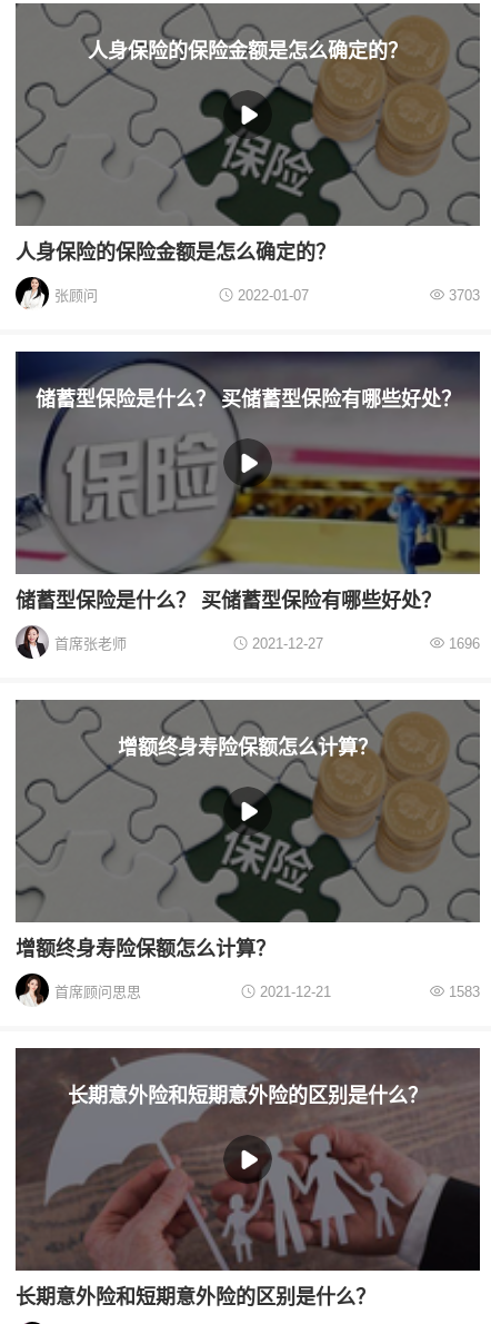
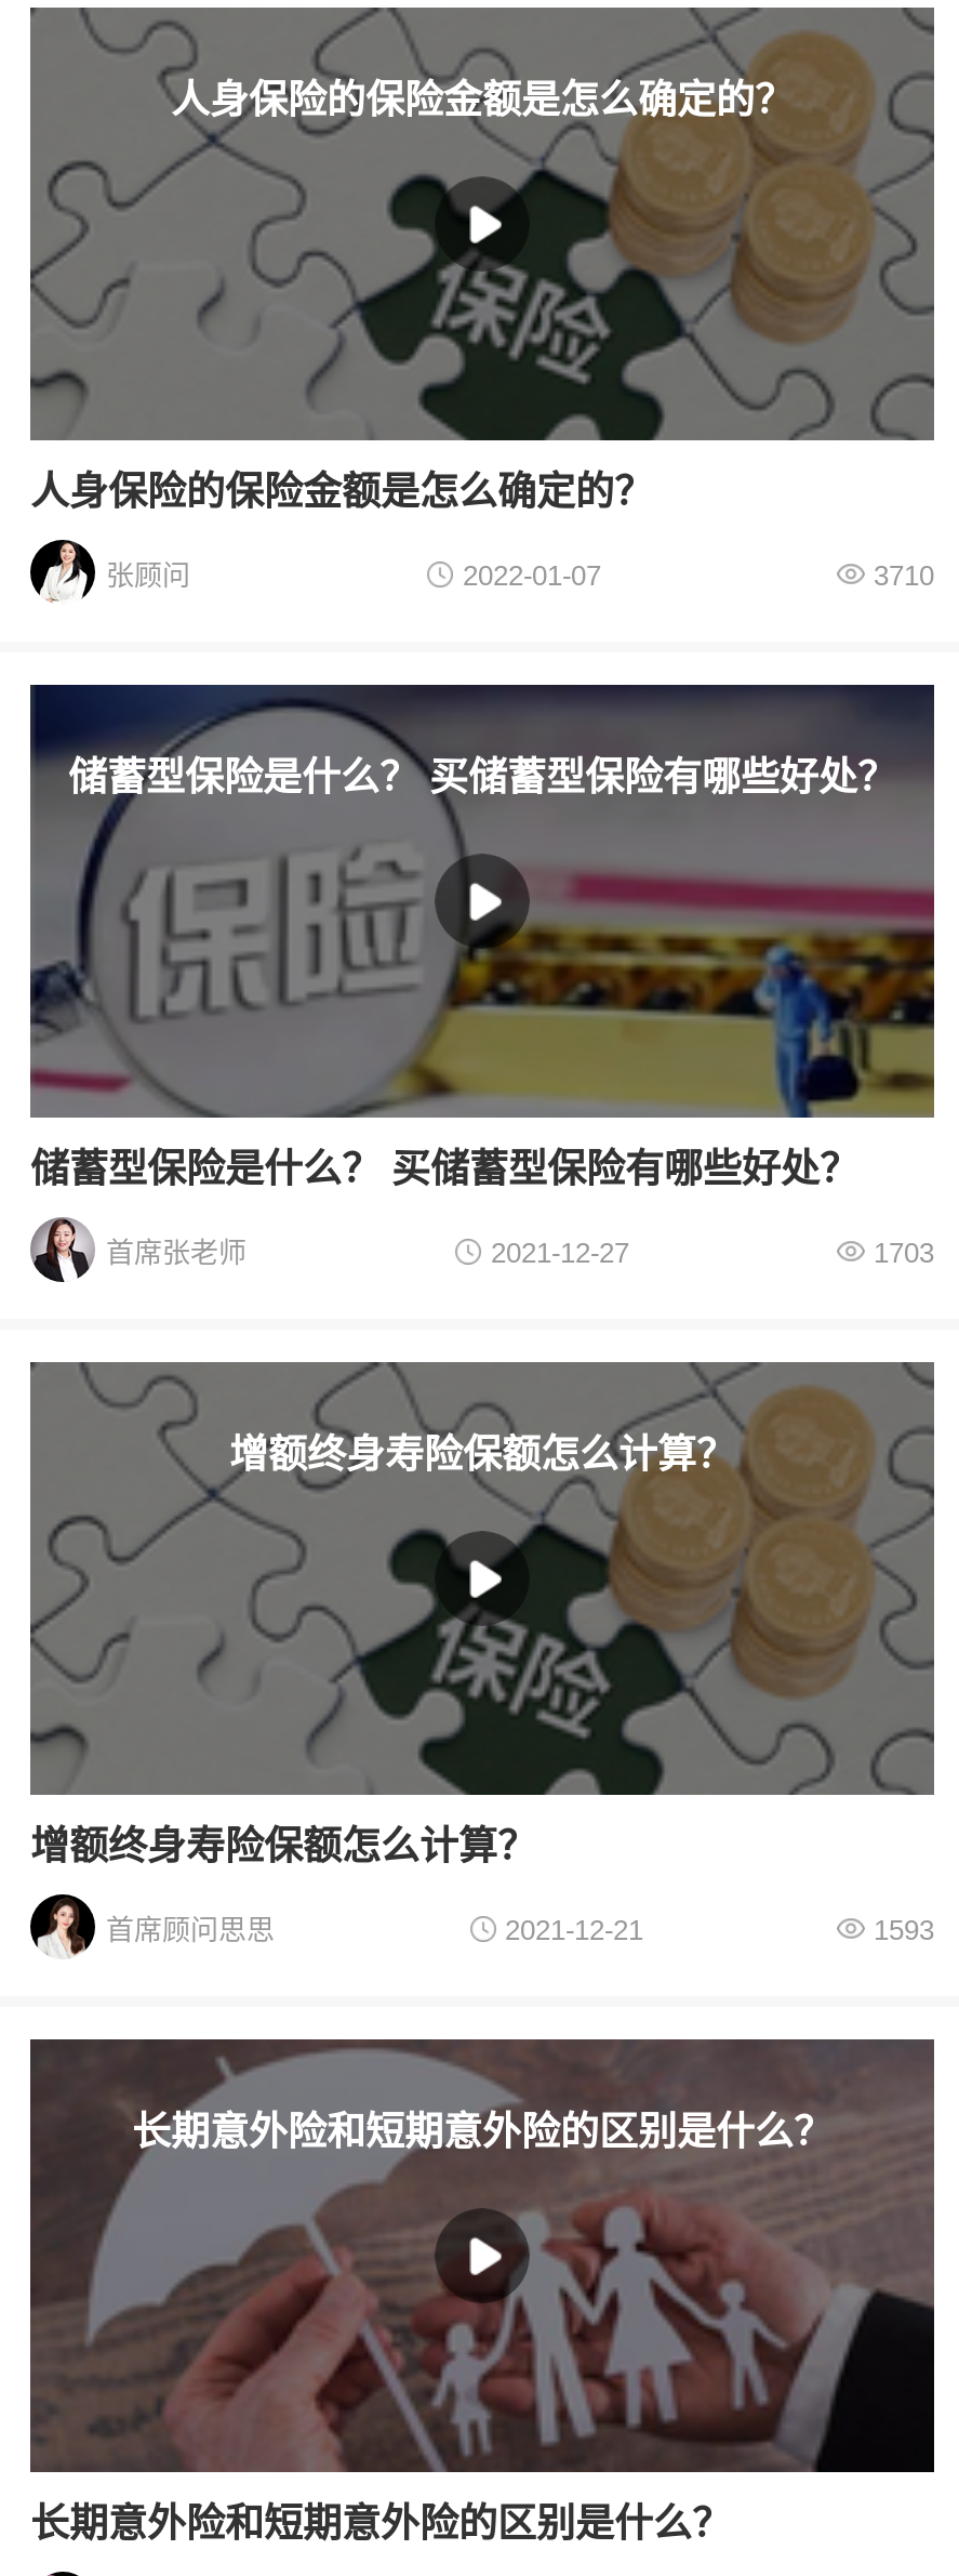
- 3703
+ 3710

- 1696
+ 1703

- 1583
+ 1593
